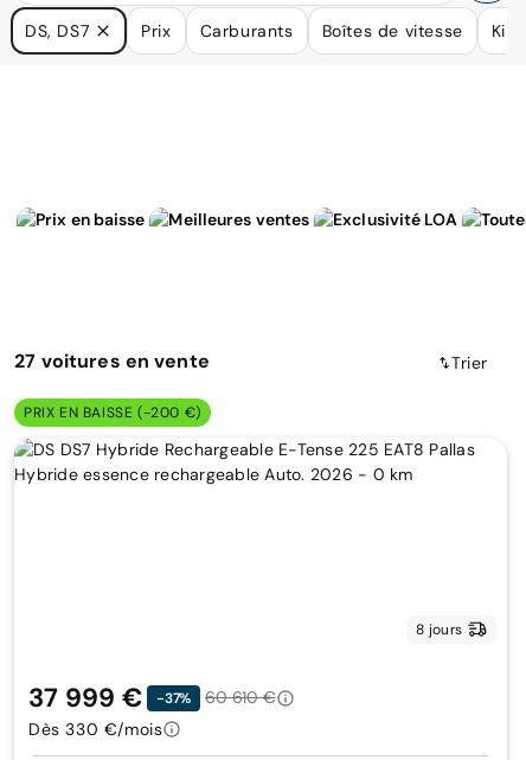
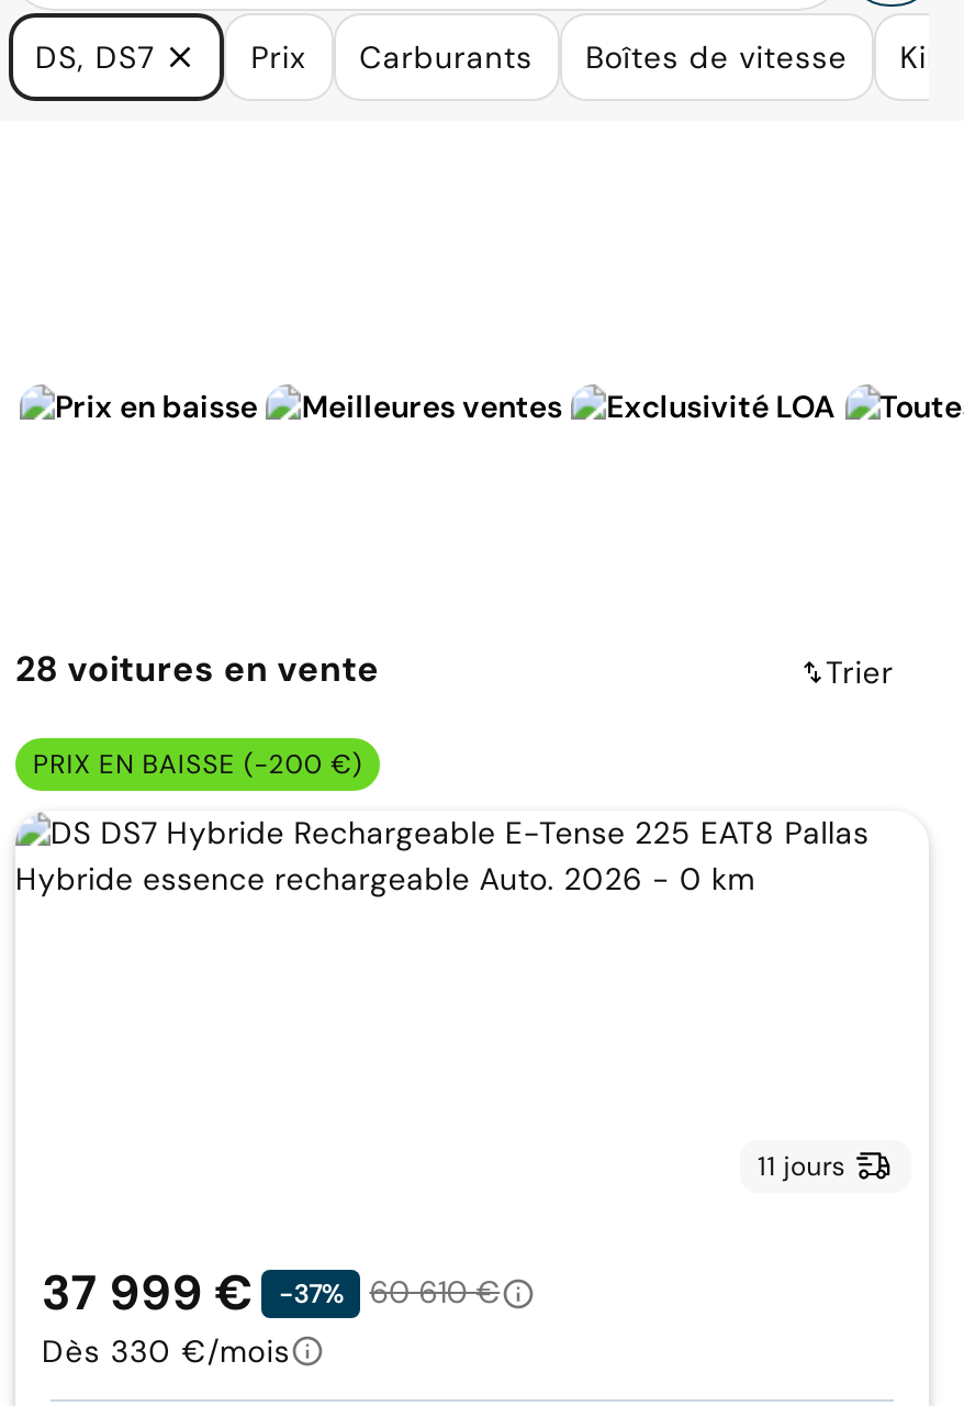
- 27 voitures en vente
+ 28 voitures en vente

- 8 jours
+ 11 jours
